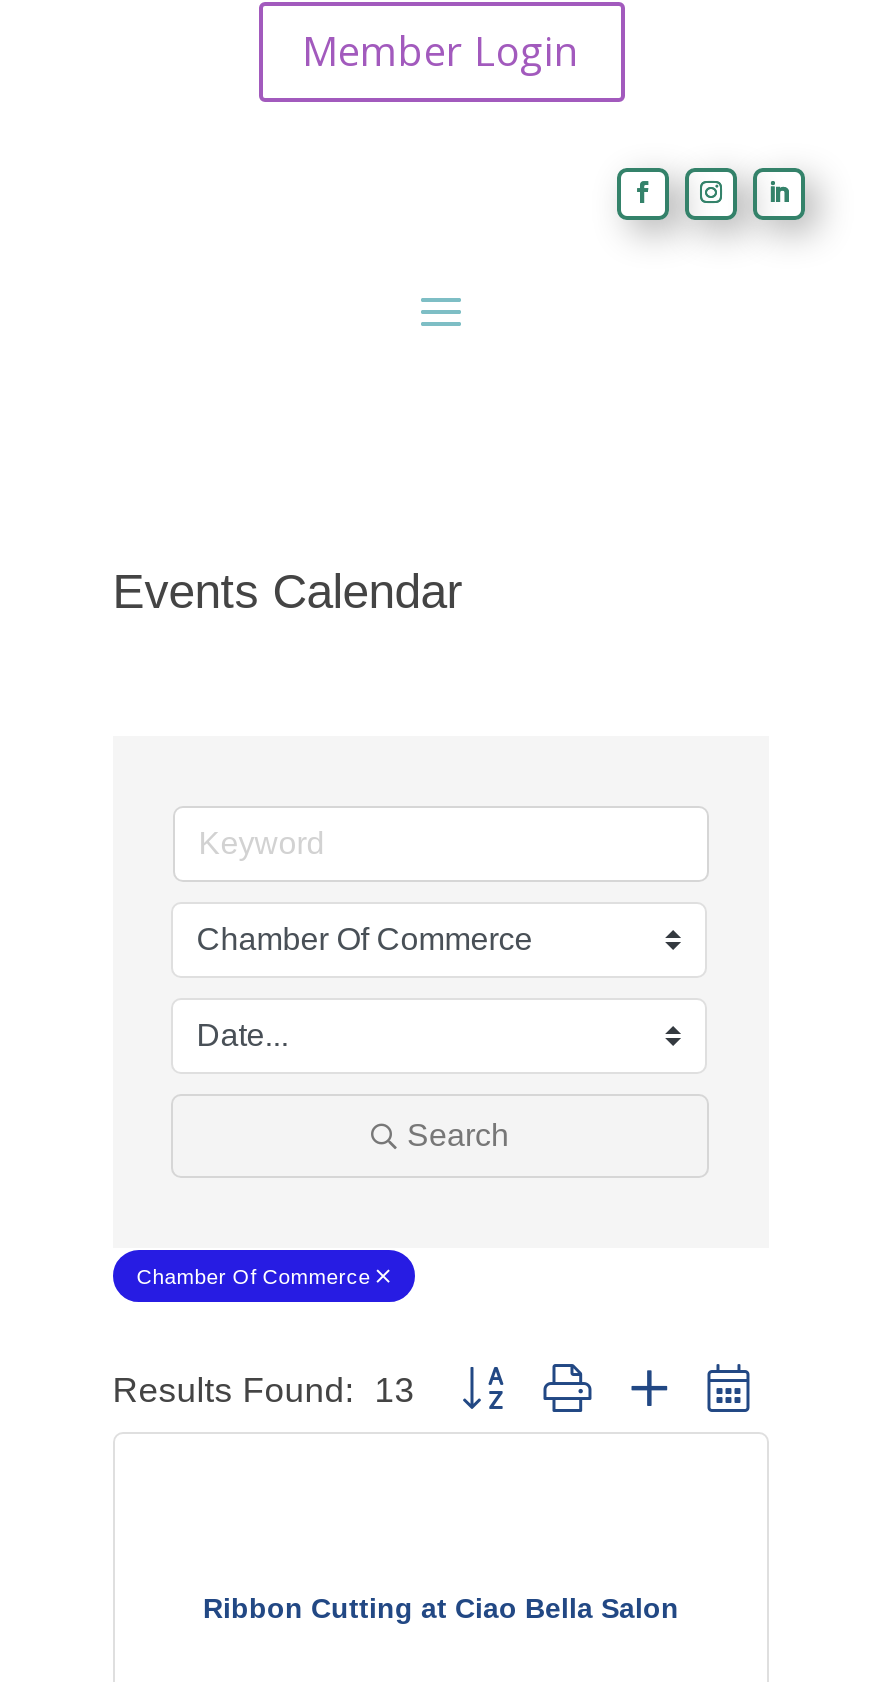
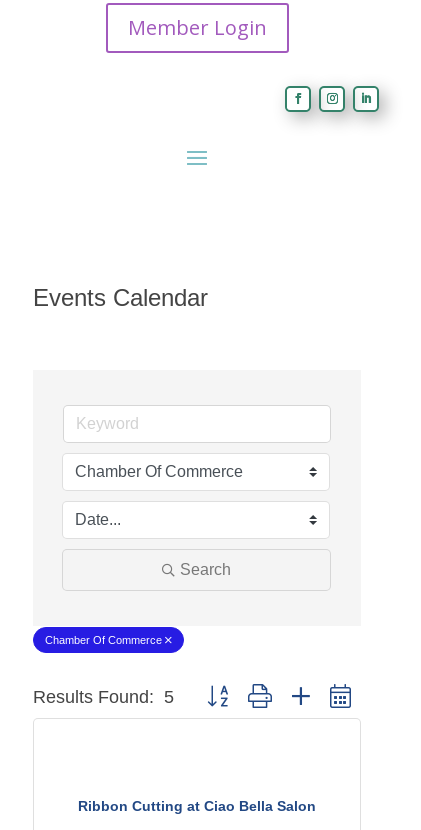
- Results Found: 13
+ Results Found: 5
